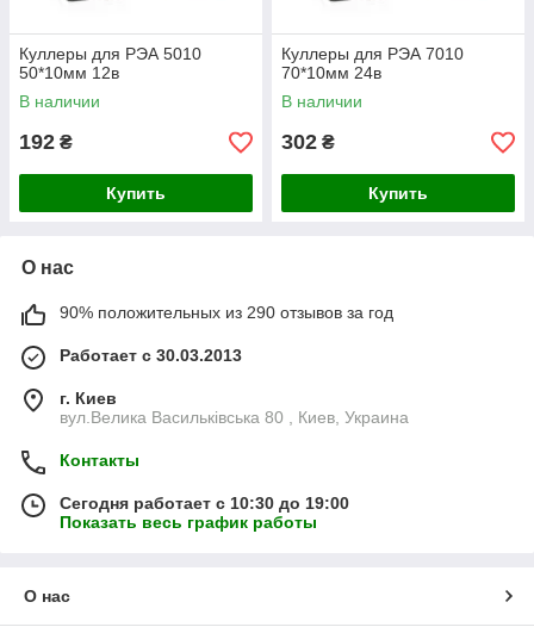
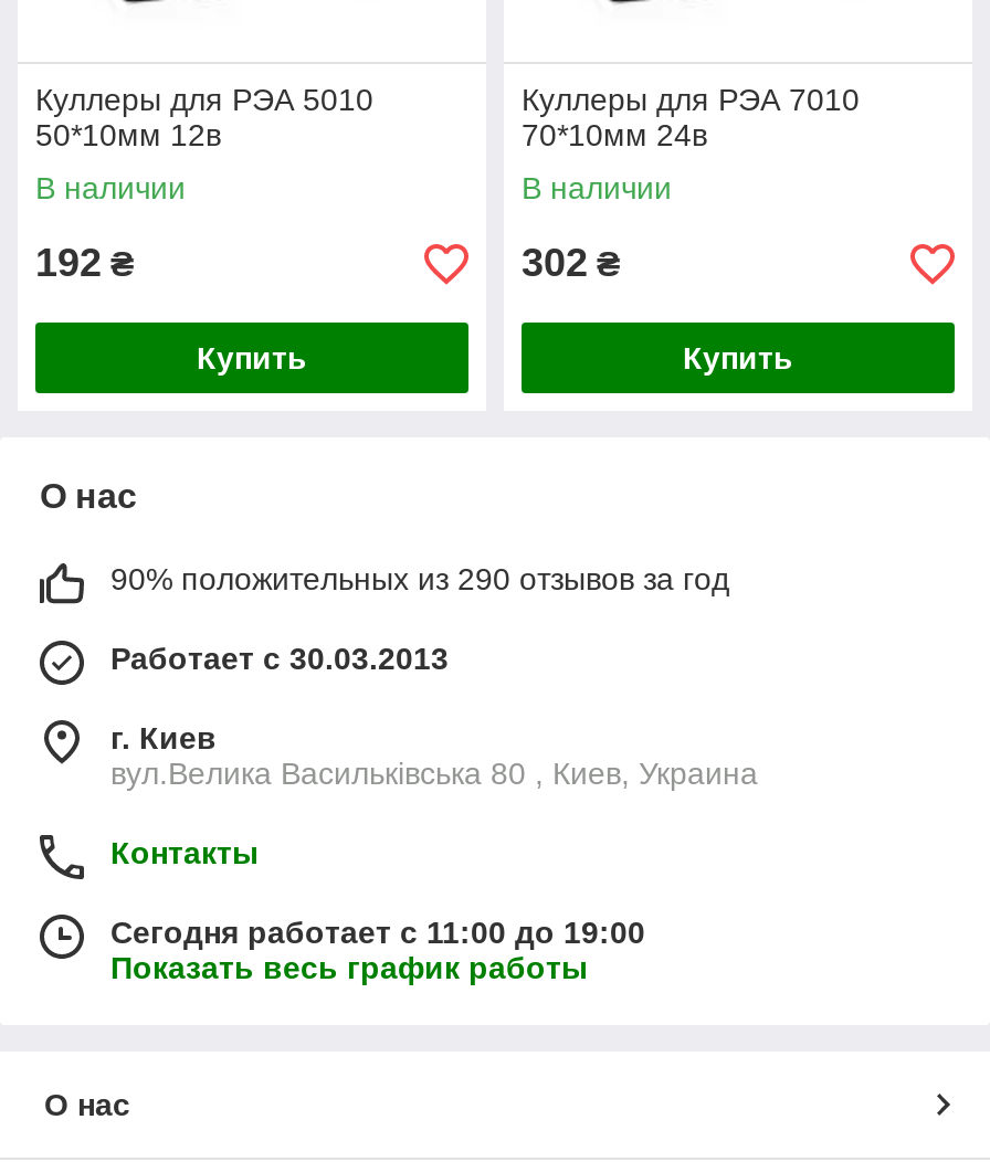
- Сегодня работает с 10:30 до 19:00
+ Сегодня работает с 11:00 до 19:00
